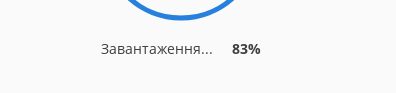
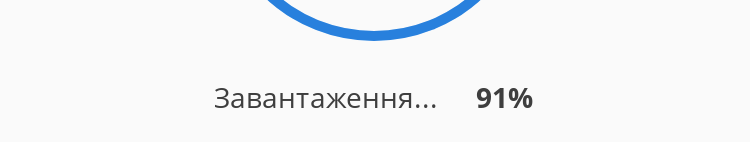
- Завантаження... 83%
+ Завантаження... 91%
